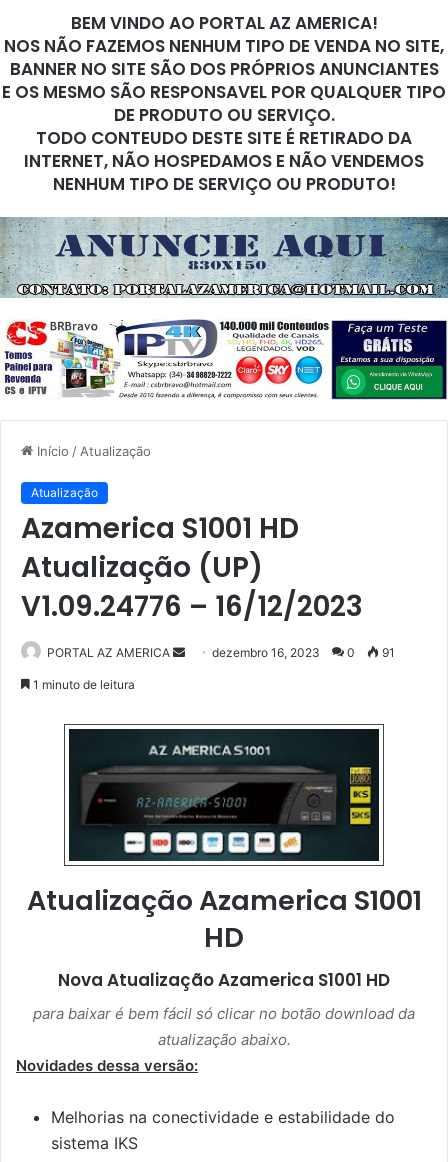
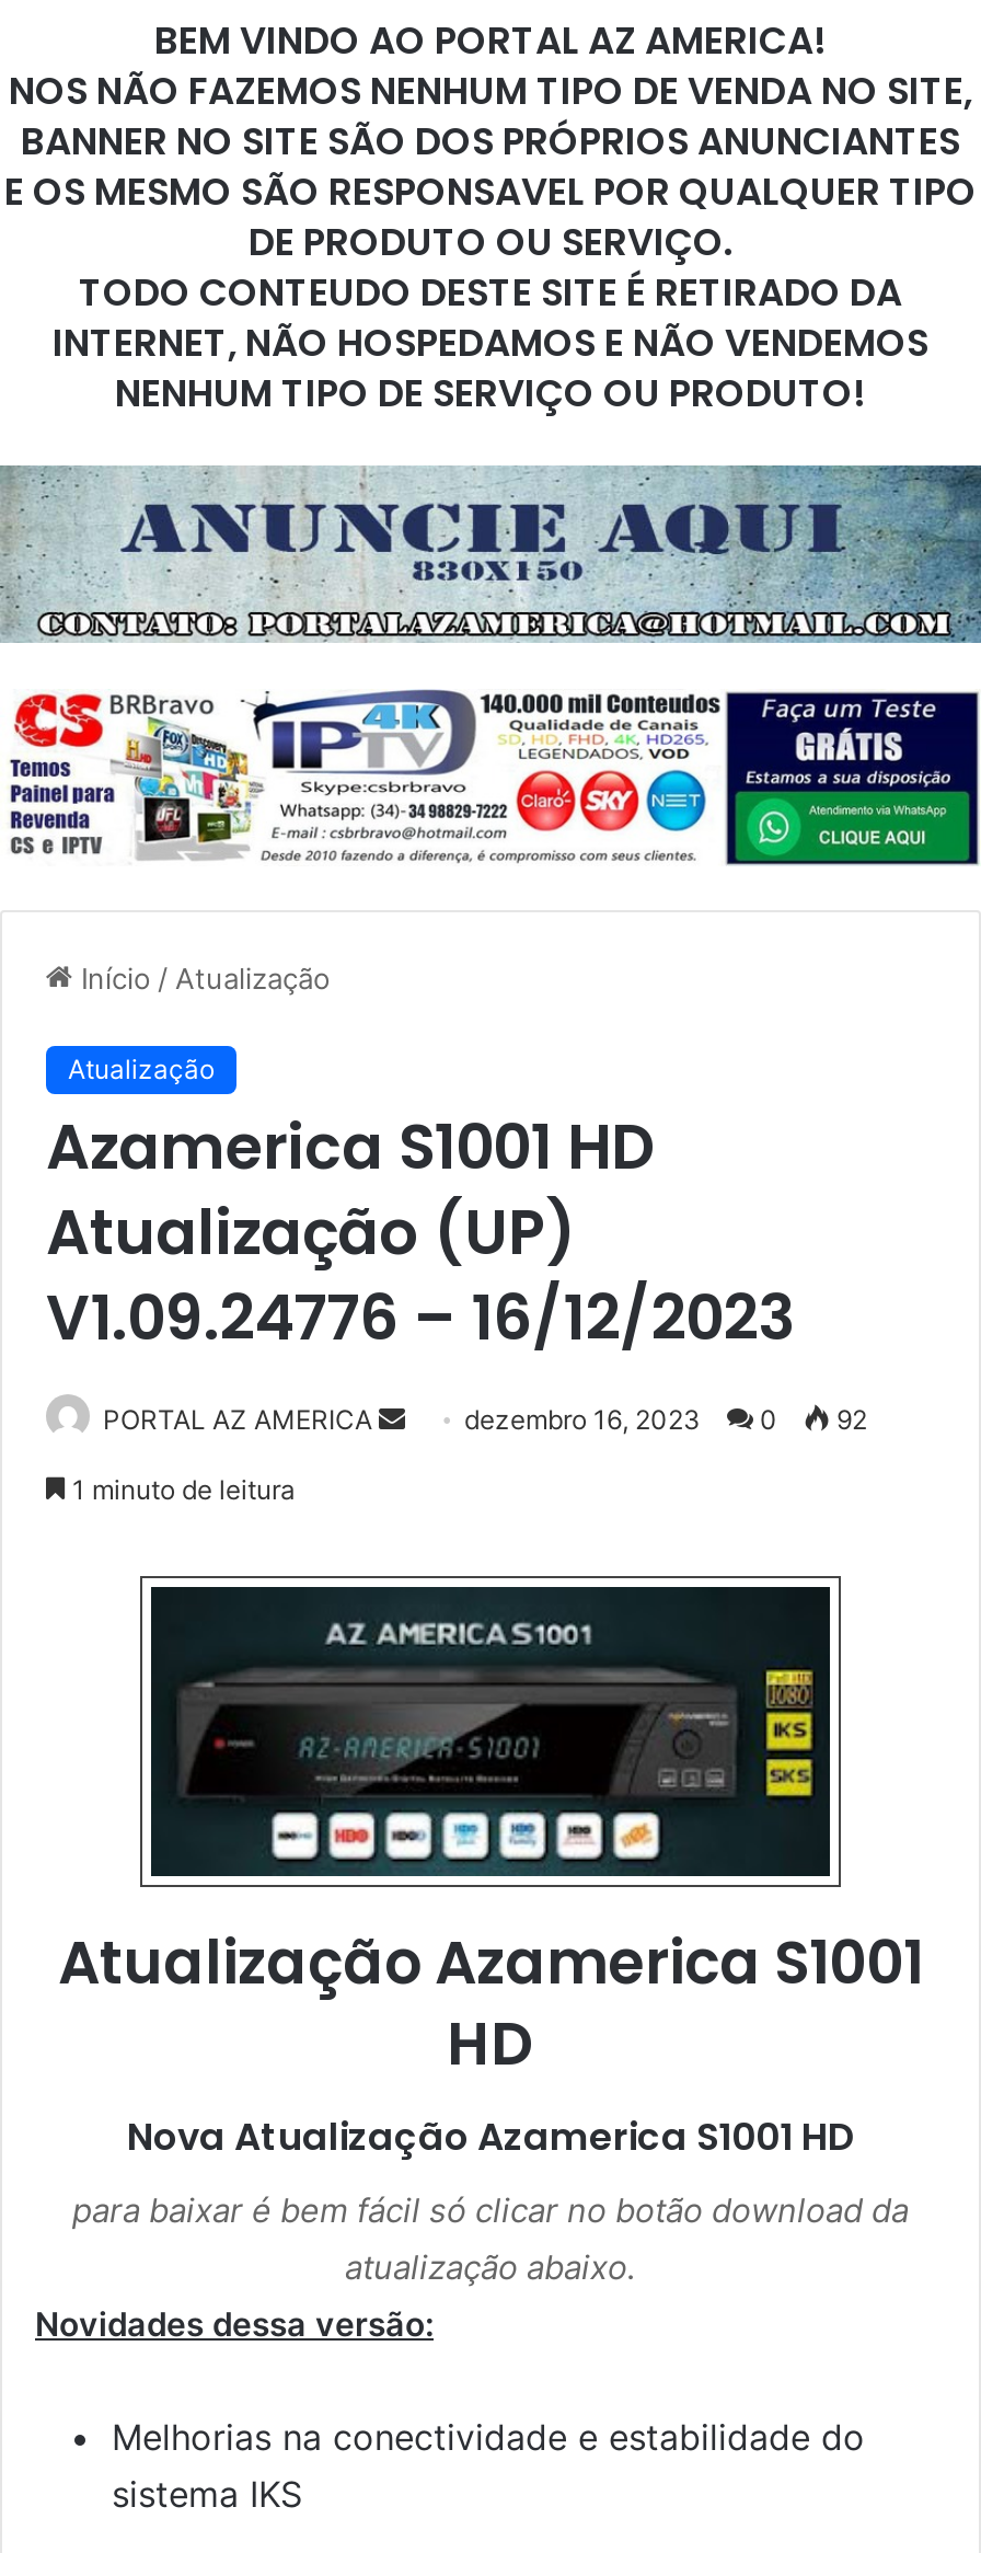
- 91
+ 92
